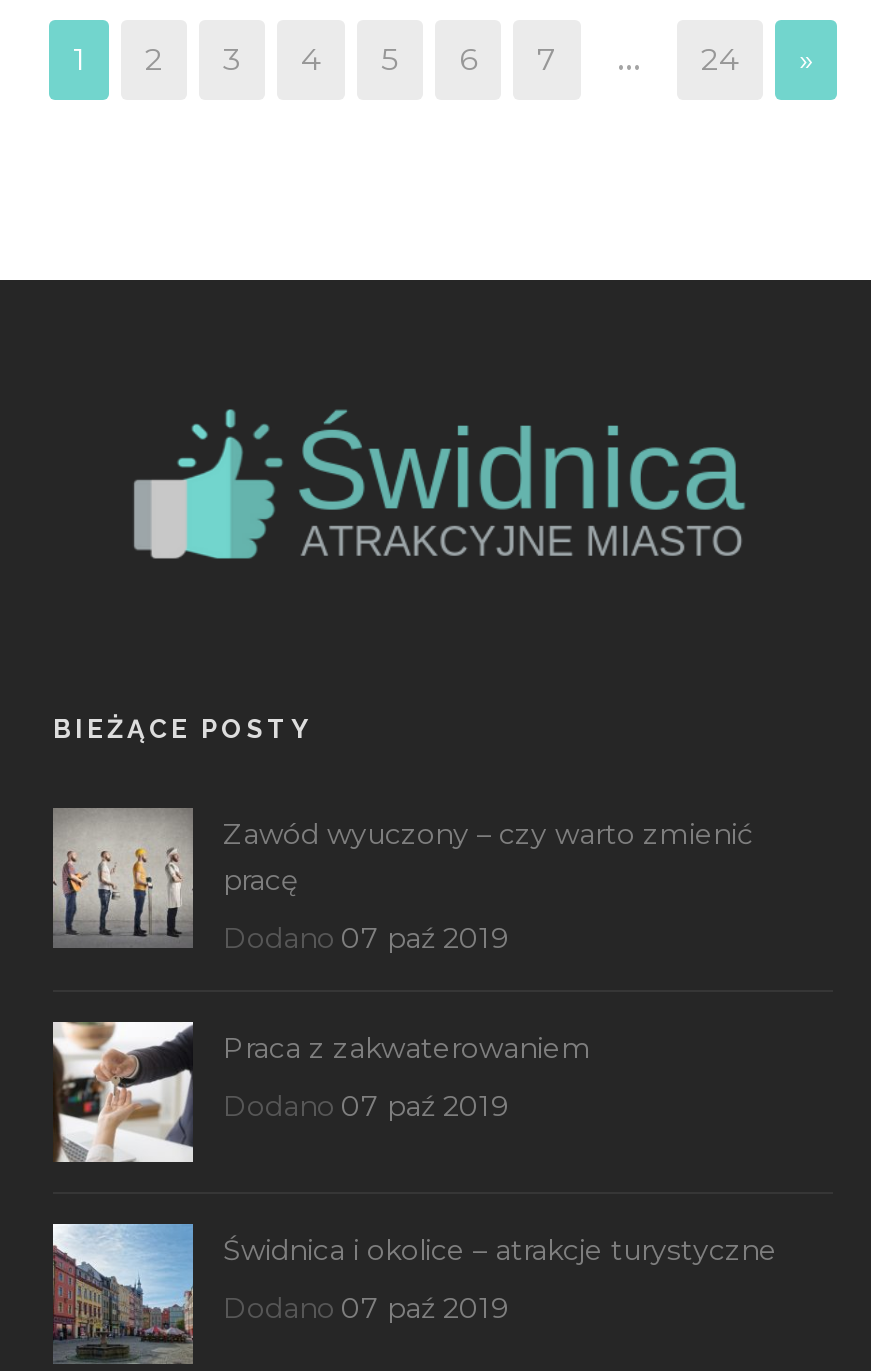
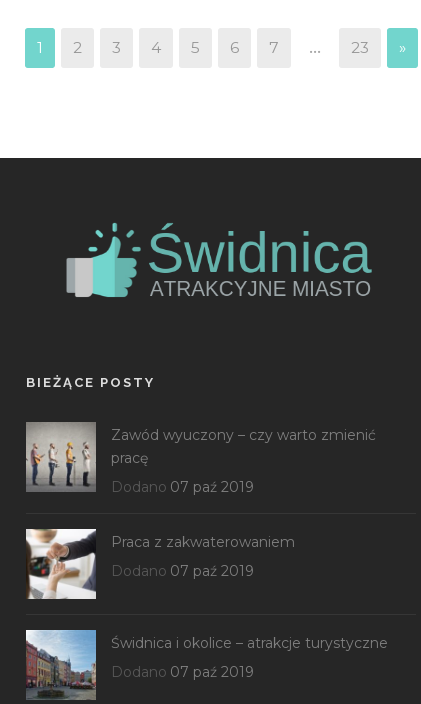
- 24
+ 23
